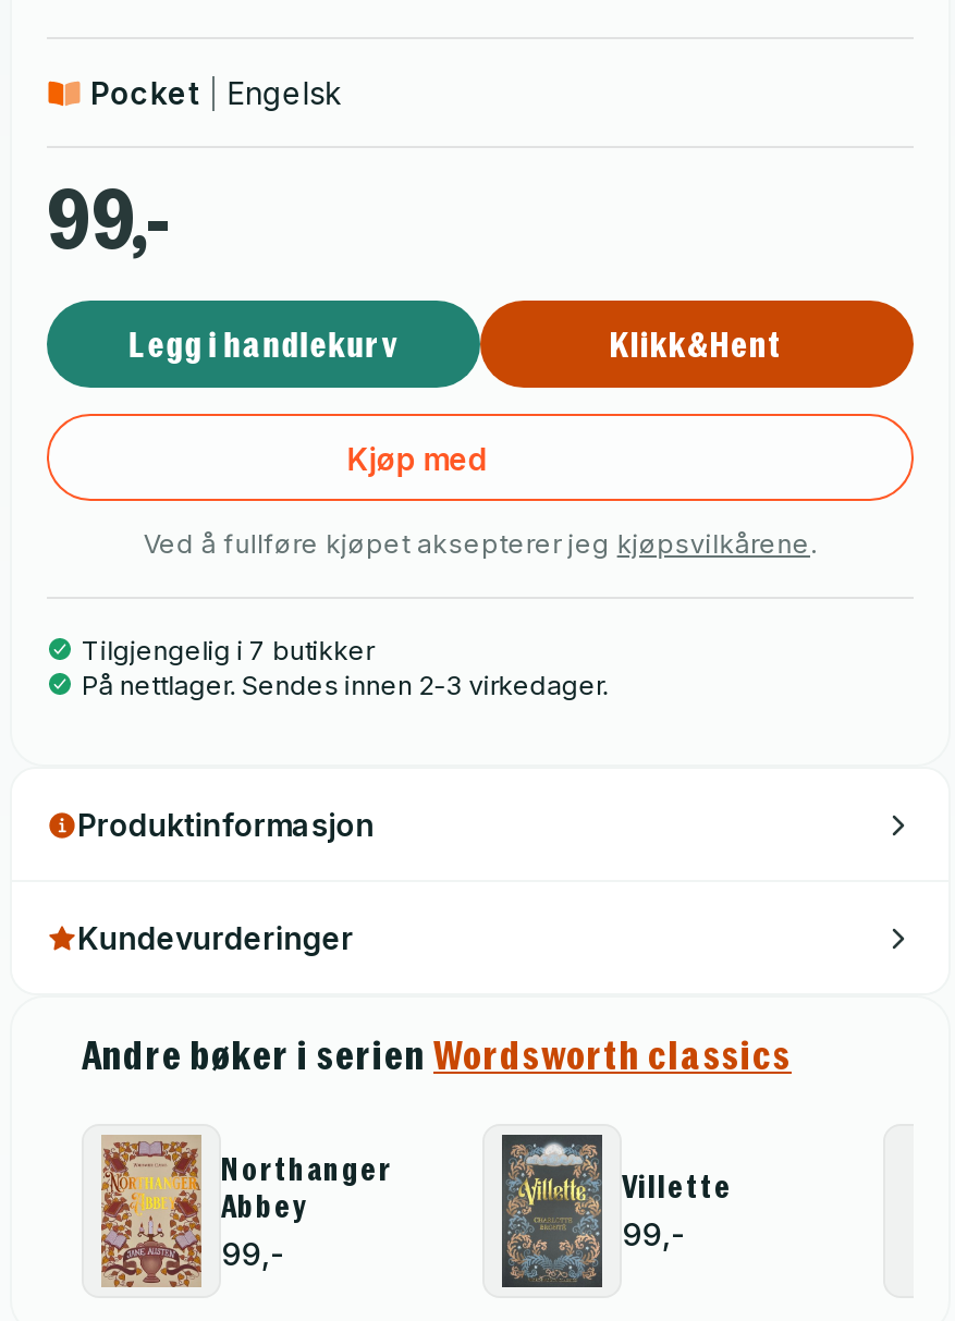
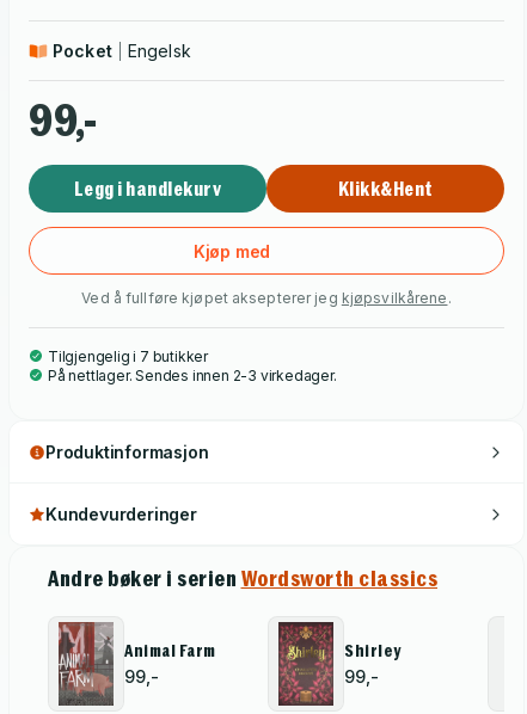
- [image]
- Northanger
- Abbey
+ [image]
+ Animal Farm

- [image]
- Villette
+ [image]
+ Shirley
